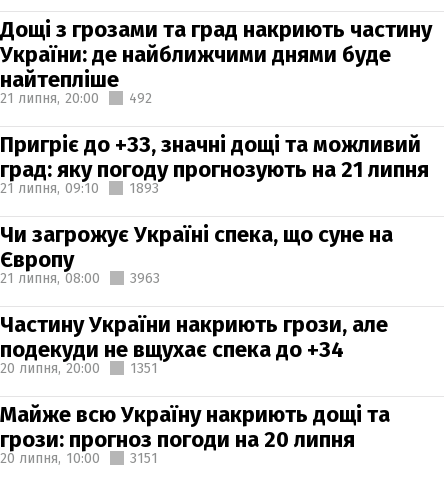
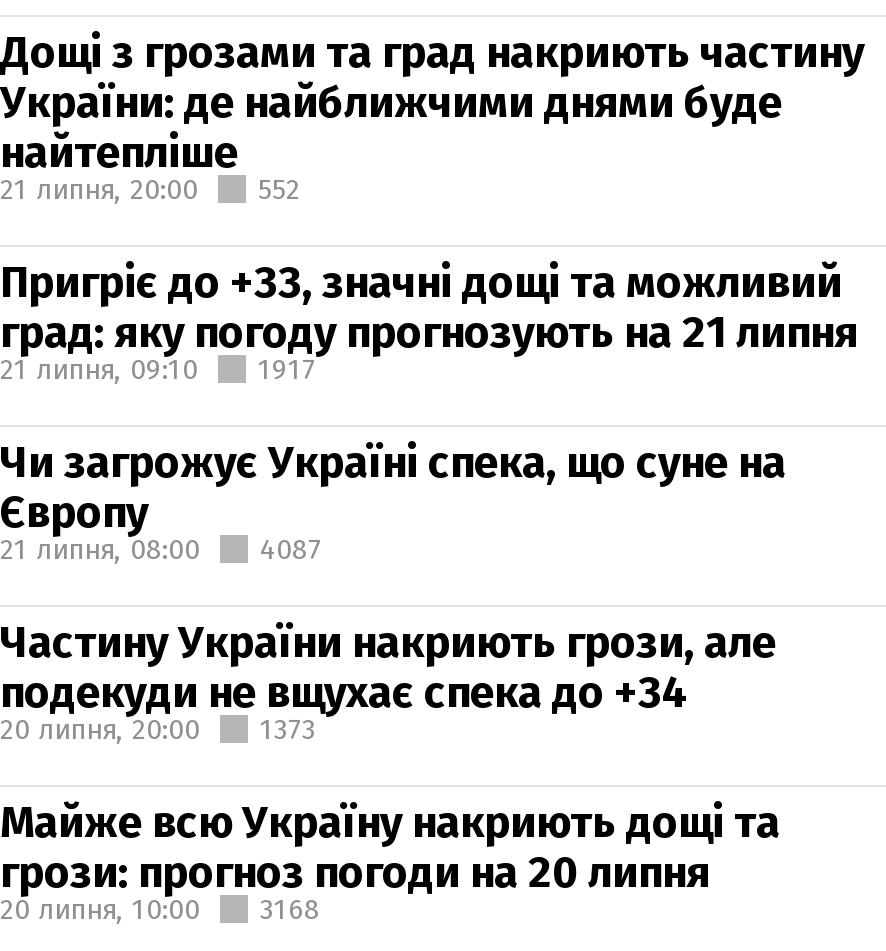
- 21 липня, 20:00 492
+ 21 липня, 20:00 552

- 1893
+ 1917

- 21 липня, 08:00 3963
+ 21 липня, 08:00 4087

- 20 липня, 20:00 1351
+ 20 липня, 20:00 1373

- 20 липня, 10:00 3151
+ 20 липня, 10:00 3168
